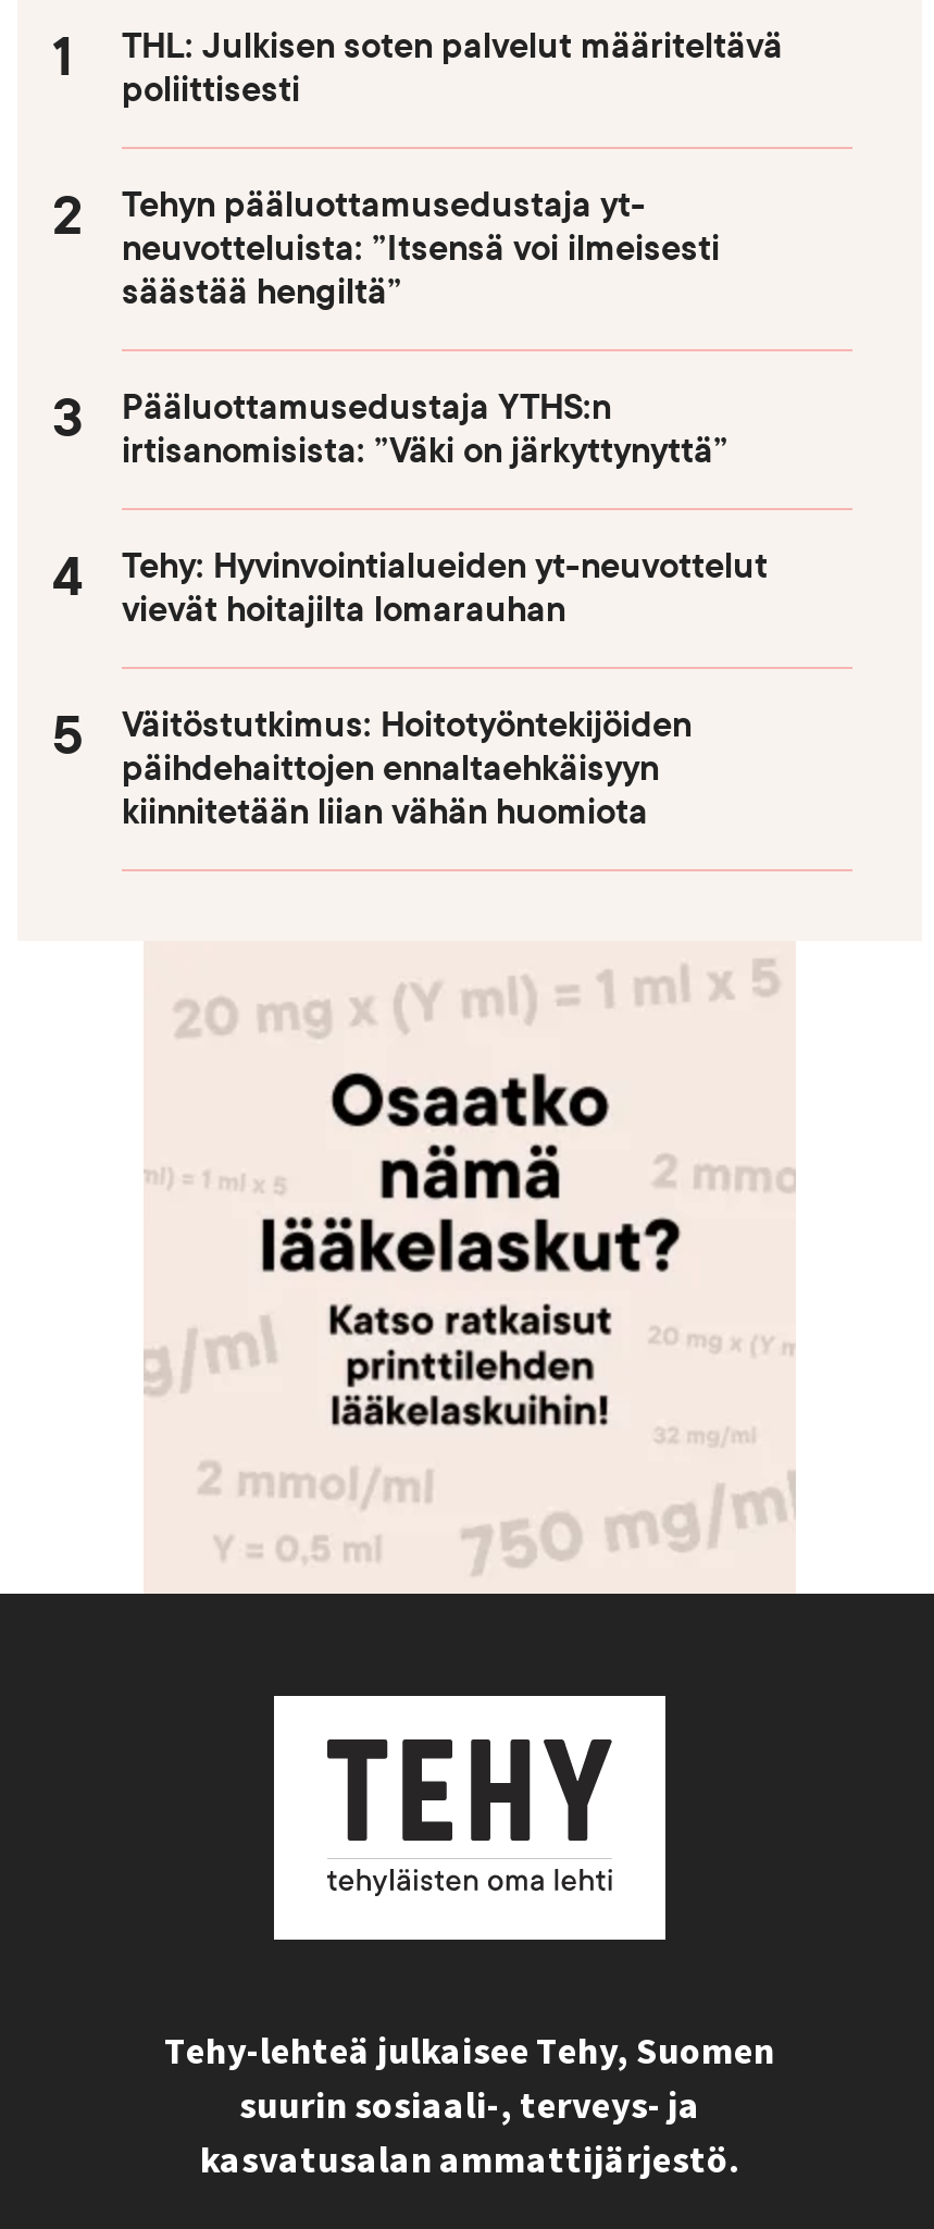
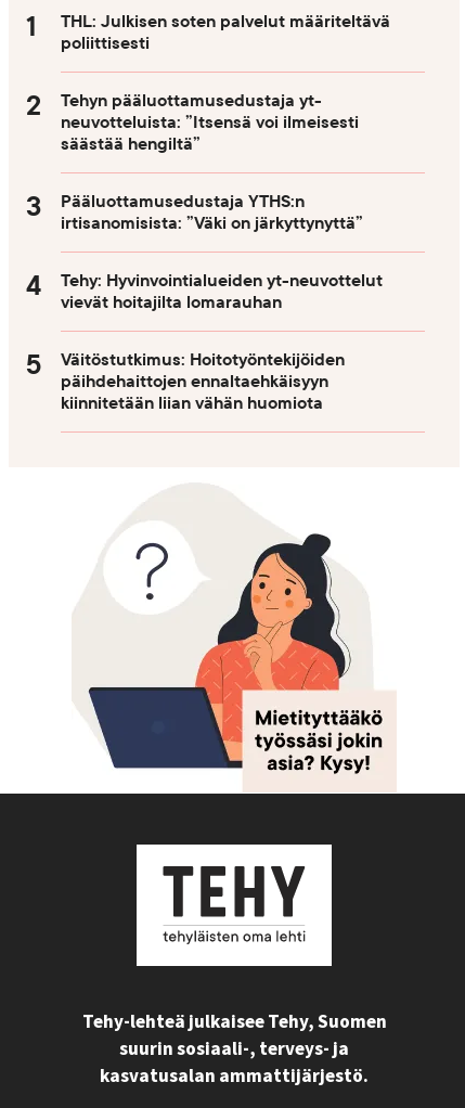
- [image]
+ [image]
